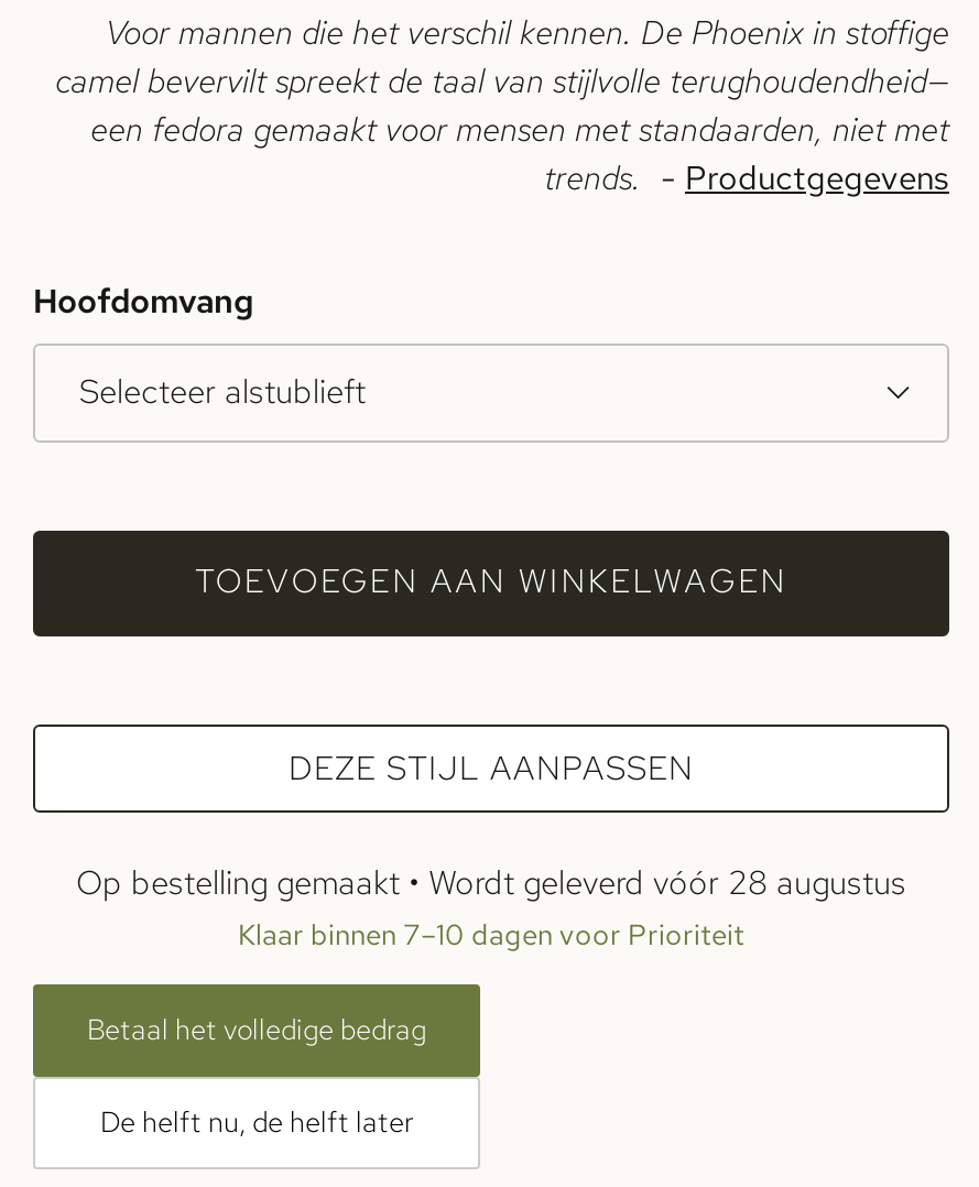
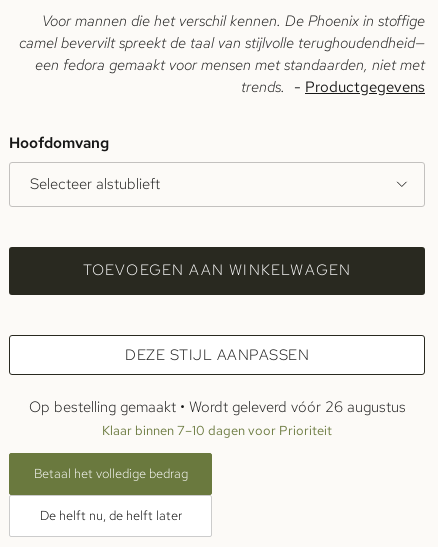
- Op bestelling gemaakt • Wordt geleverd vóór 28 augustus
+ Op bestelling gemaakt • Wordt geleverd vóór 26 augustus
